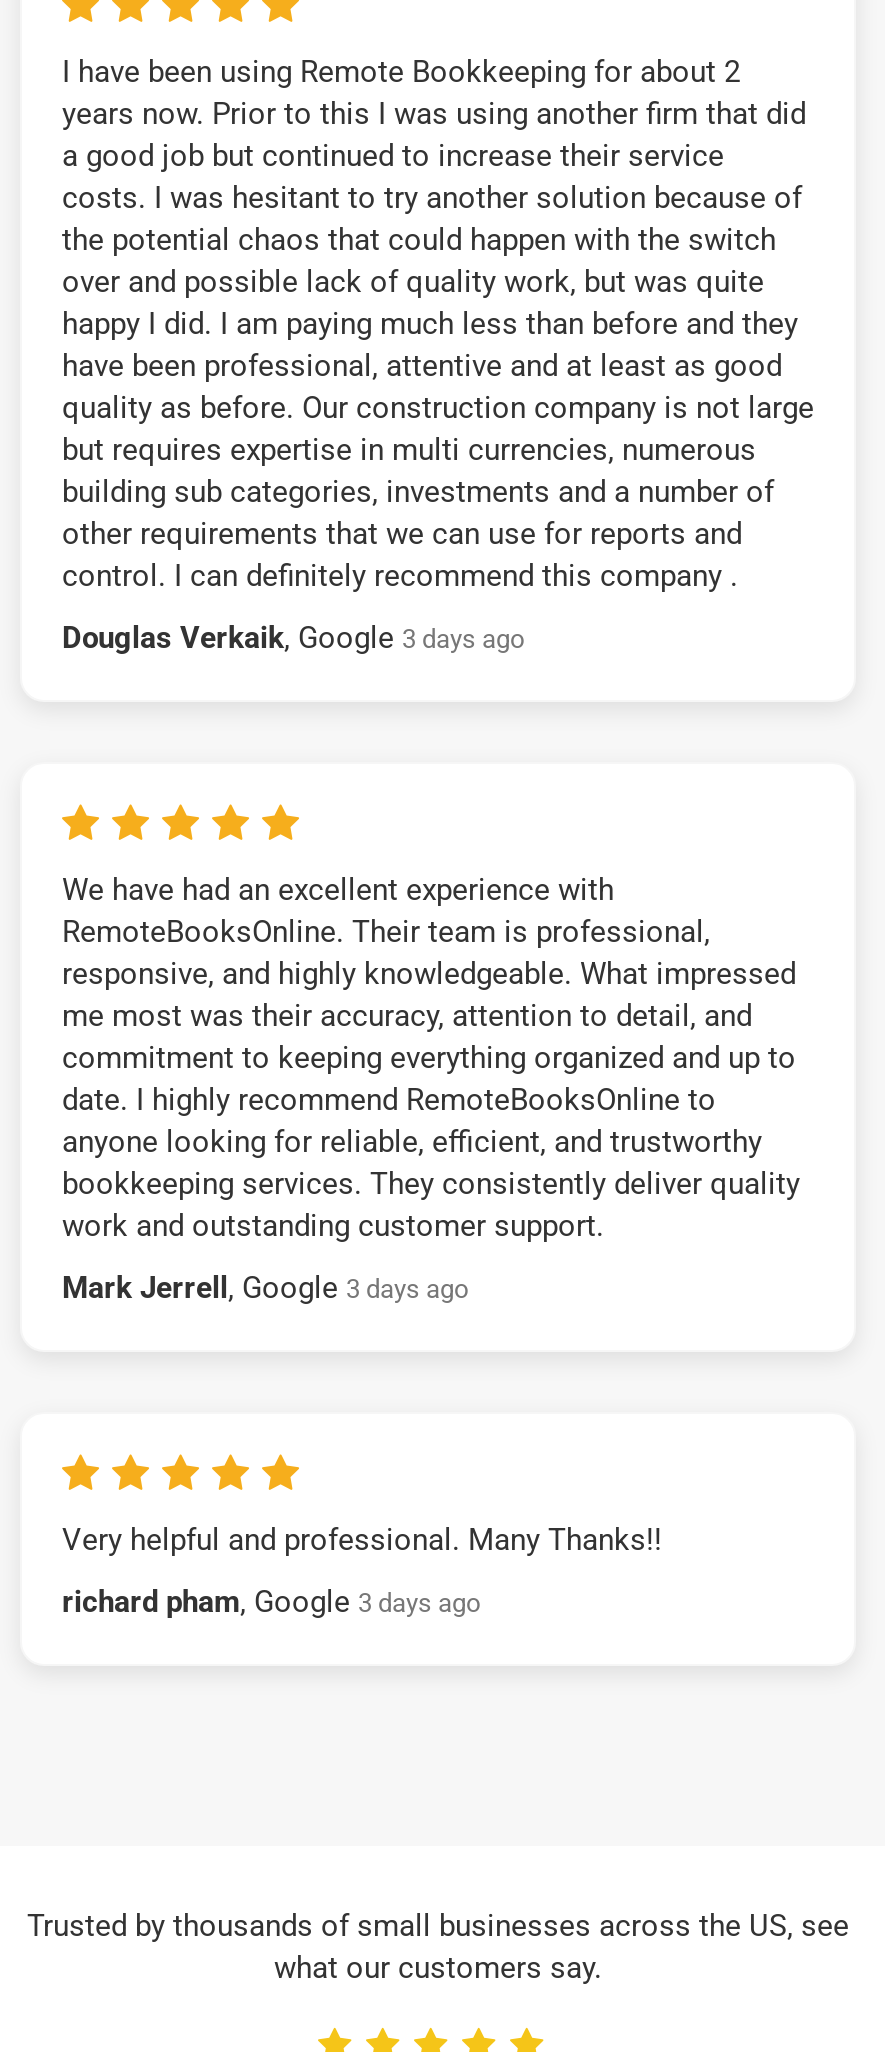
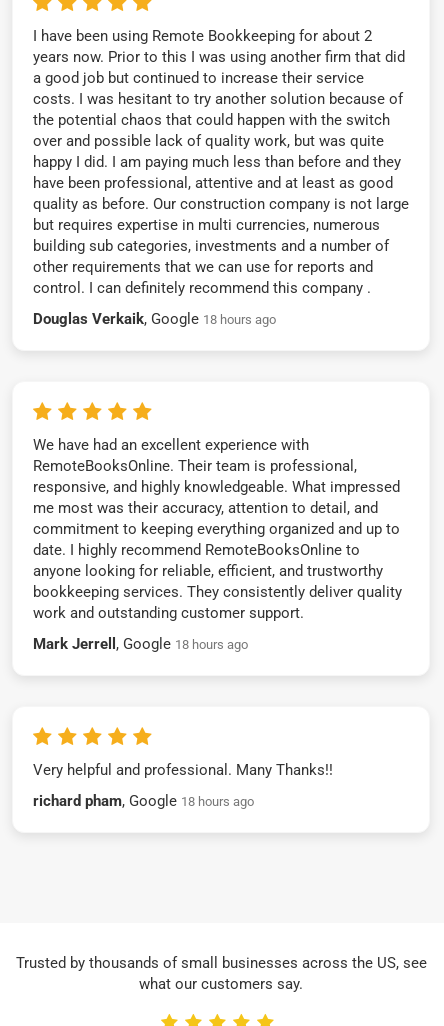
- Douglas Verkaik, Google 3 days ago
+ Douglas Verkaik, Google 18 hours ago

- Mark Jerrell, Google 3 days ago
+ Mark Jerrell, Google 18 hours ago

- richard pham, Google 3 days ago
+ richard pham, Google 18 hours ago
